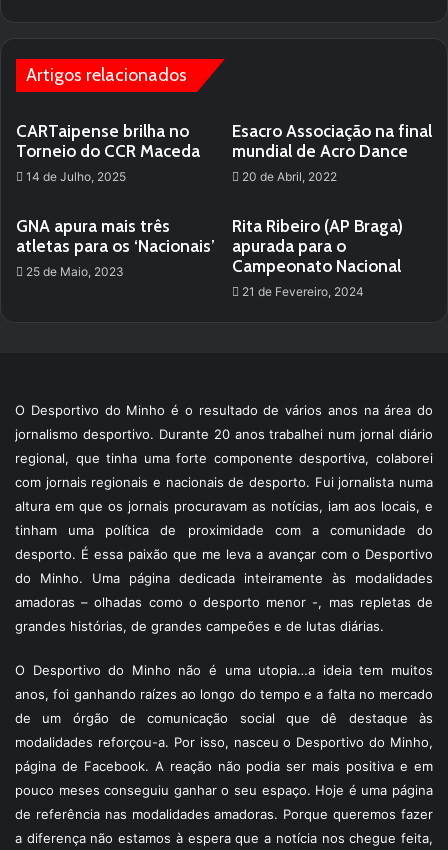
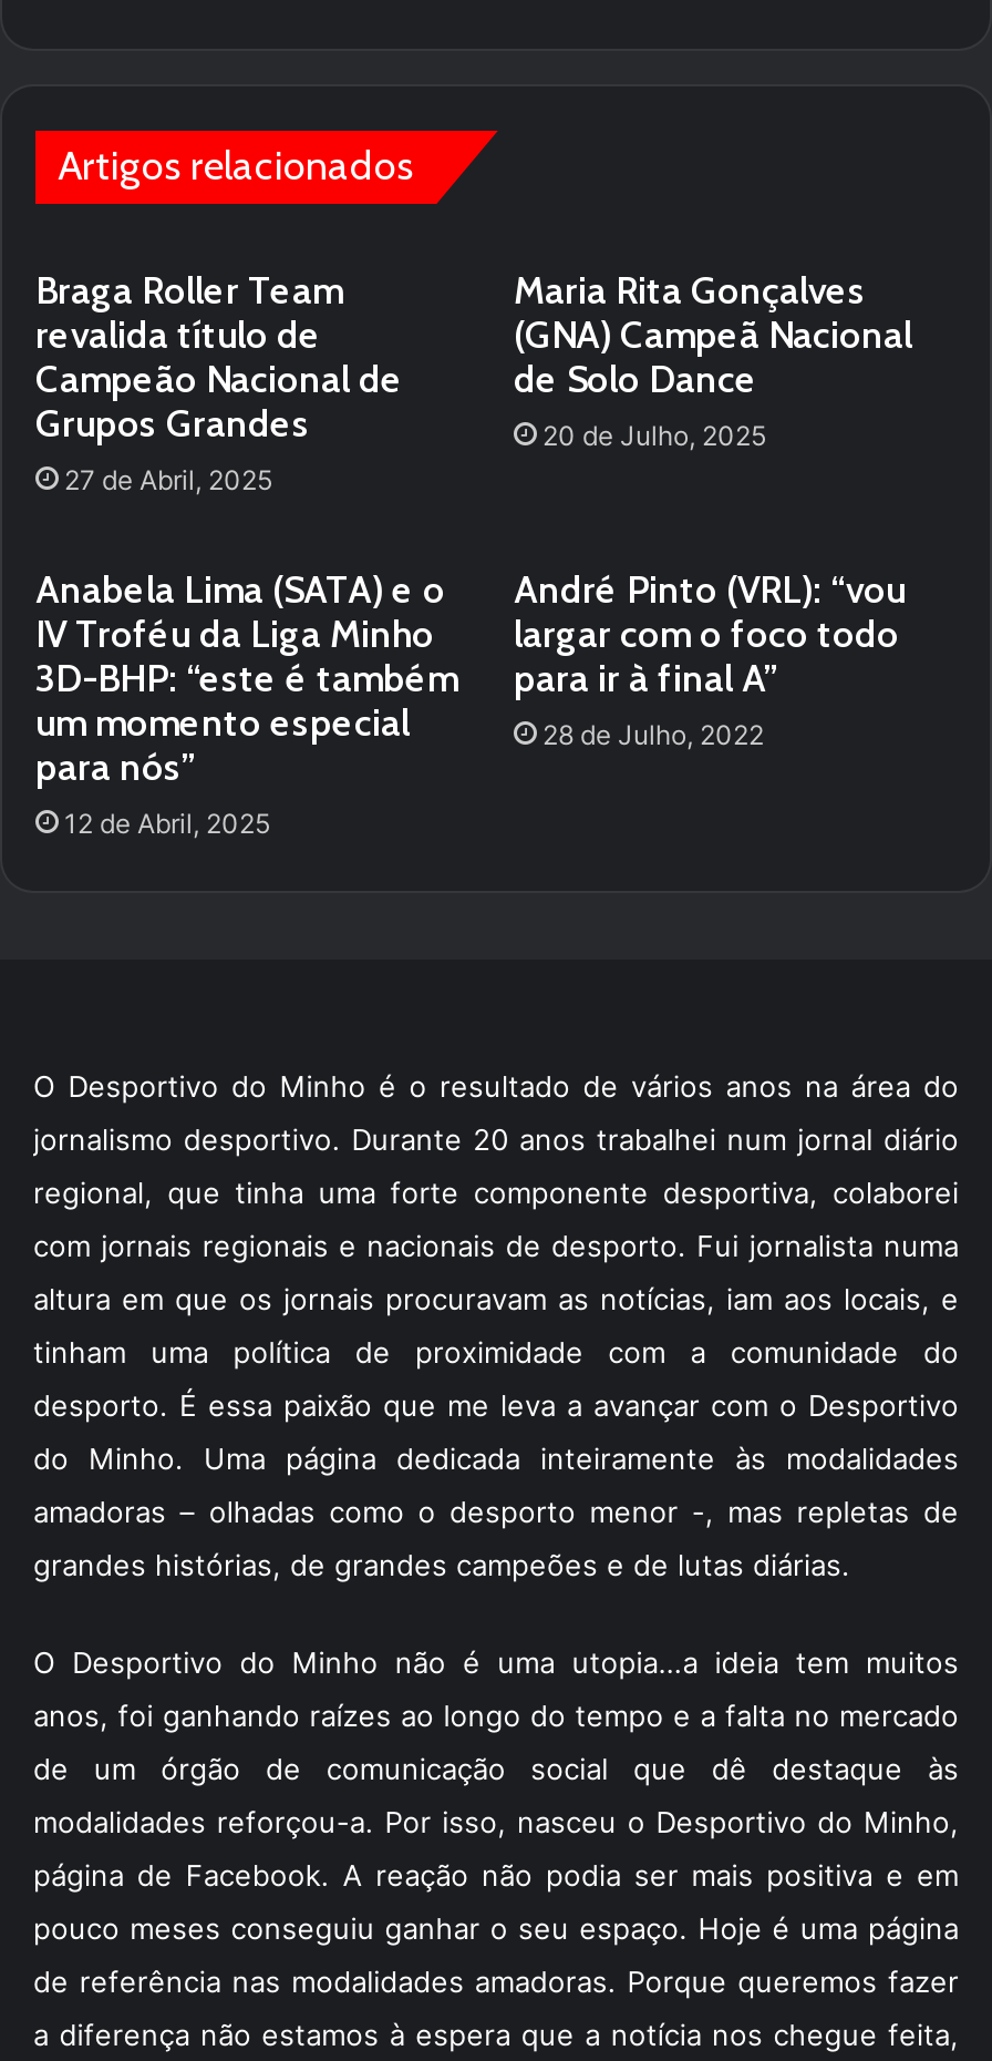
- CARTaipense brilha no
- Torneio do CCR Maceda
- 14 de Julho, 2025
+ Braga Roller Team
+ revalida título de
+ Campeão Nacional de
+ Grupos Grandes
+ 27 de Abril, 2025

- Esacro Associação na final
- mundial de Acro Dance
- 20 de Abril, 2022
+ Maria Rita Gonçalves
+ (GNA) Campeã Nacional
+ de Solo Dance
+ 20 de Julho, 2025

- GNA apura mais três
- atletas para os ‘Nacionais’
- 25 de Maio, 2023
+ Anabela Lima (SATA) e o
+ IV Troféu da Liga Minho
+ 3D-BHP: “este é também
+ um momento especial
+ para nós”
+ 12 de Abril, 2025

- Rita Ribeiro (AP Braga)
- apurada para o
- Campeonato Nacional
- 21 de Fevereiro, 2024
+ André Pinto (VRL): “vou
+ largar com o foco todo
+ para ir à final A”
+ 28 de Julho, 2022
